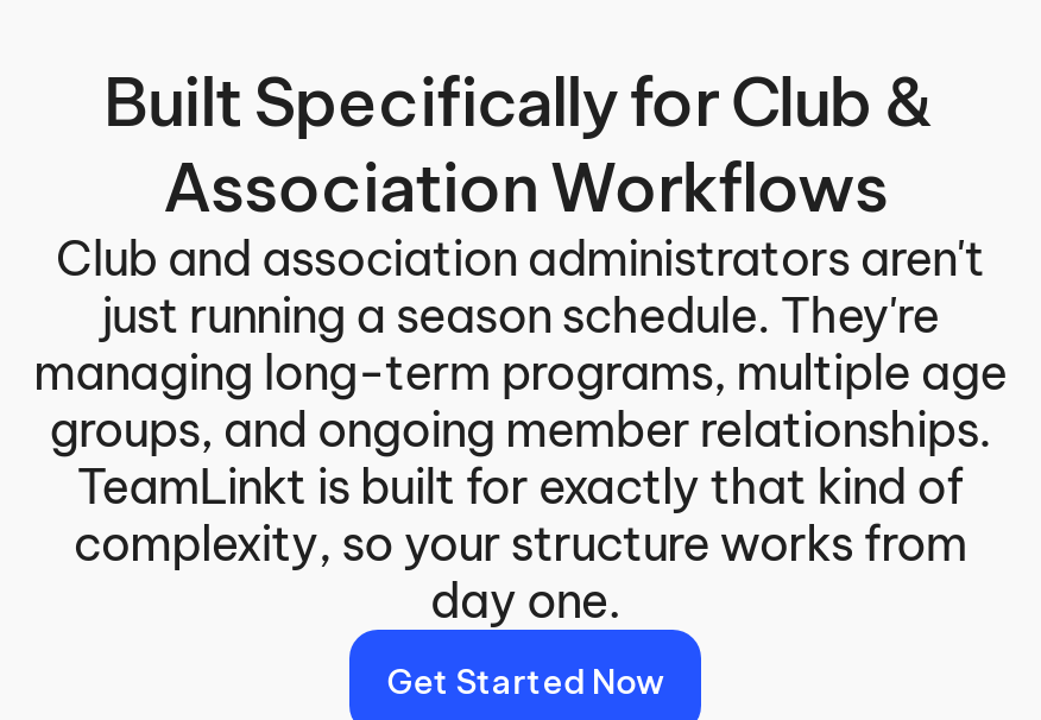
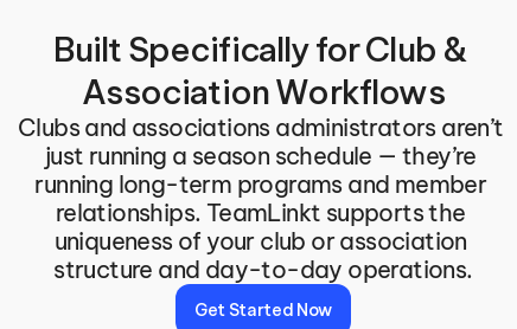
- Club and association administrators aren't
- just running a season schedule. They're
- managing long-term programs, multiple age
- groups, and ongoing member relationships.
- TeamLinkt is built for exactly that kind of
- complexity, so your structure works from
- day one.
+ Clubs and associations administrators aren’t
+ just running a season schedule — they’re
+ running long-term programs and member
+ relationships. TeamLinkt supports the
+ uniqueness of your club or association
+ structure and day-to-day operations.
